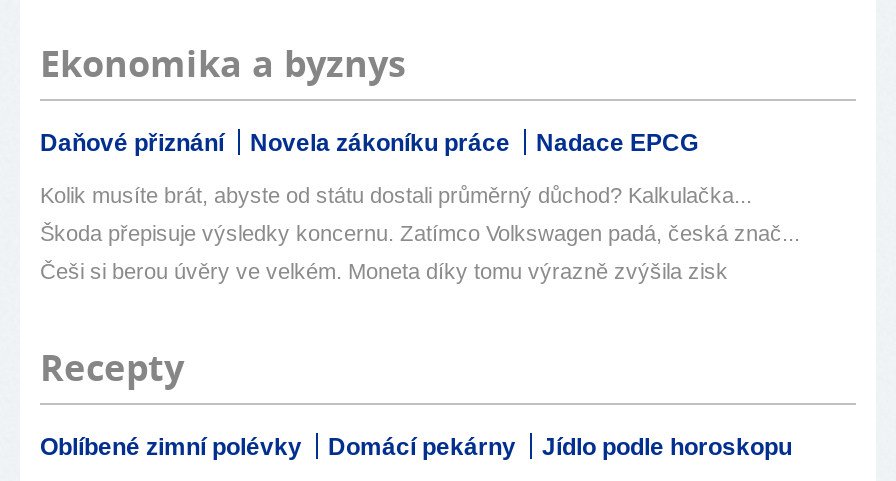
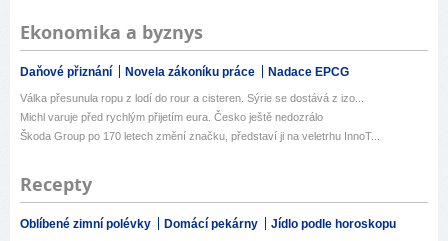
- Kolik musíte brát, abyste od státu dostali průměrný důchod? Kalkulačka...
+ Válka přesunula ropu z lodí do rour a cisteren. Sýrie se dostává z izo...

- Škoda přepisuje výsledky koncernu. Zatímco Volkswagen padá, česká znač...
+ Michl varuje před rychlým přijetím eura. Česko ještě nedozrálo

- Češi si berou úvěry ve velkém. Moneta díky tomu výrazně zvýšila zisk
+ Škoda Group po 170 letech změní značku, představí ji na veletrhu InnoT...
